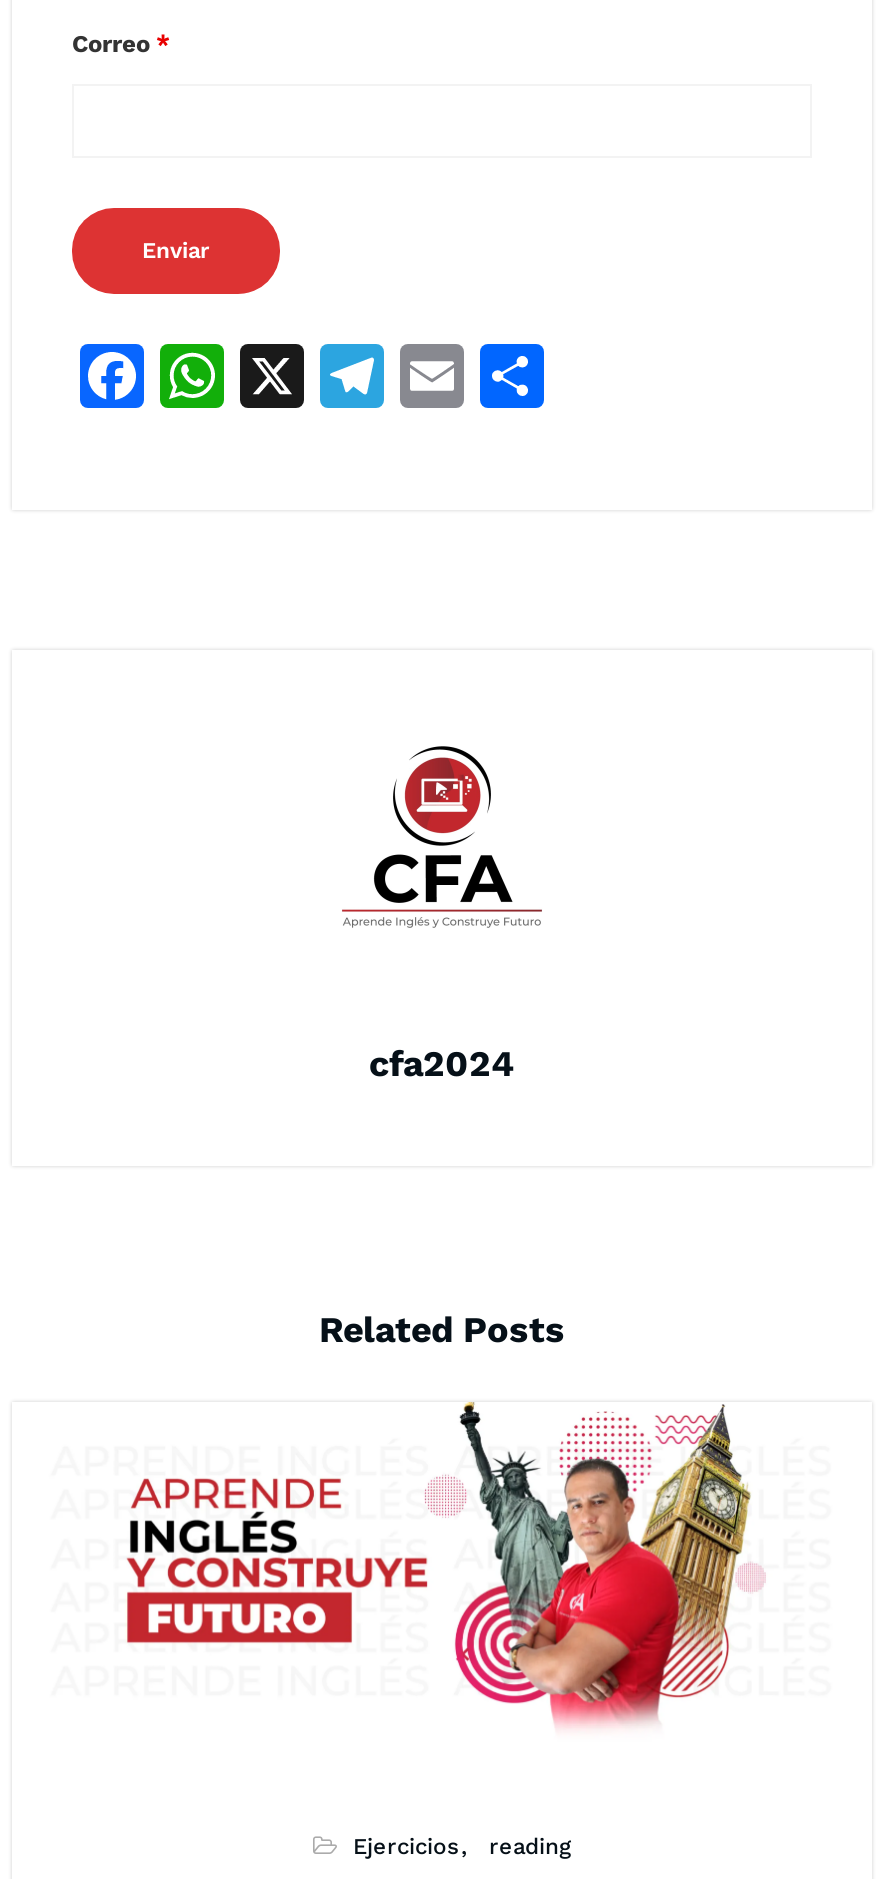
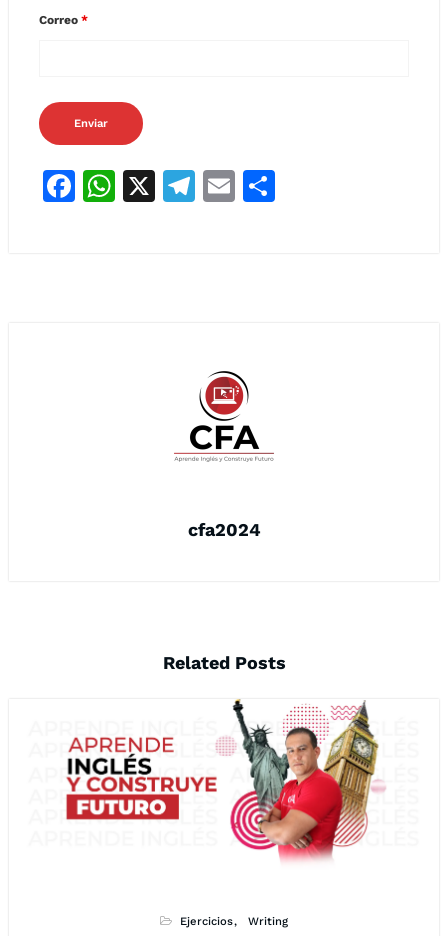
- reading
+ Writing
